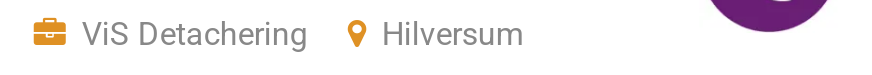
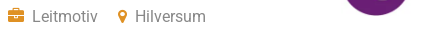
- ViS Detachering
+ Leitmotiv
